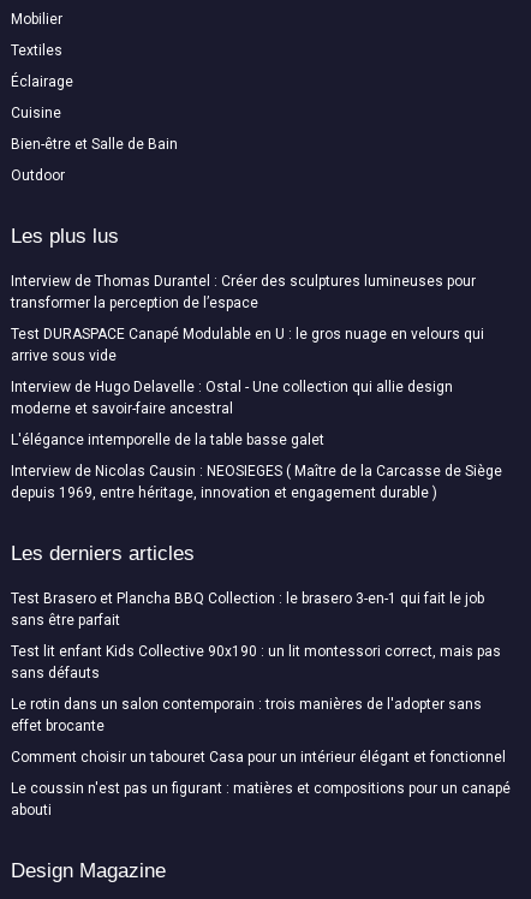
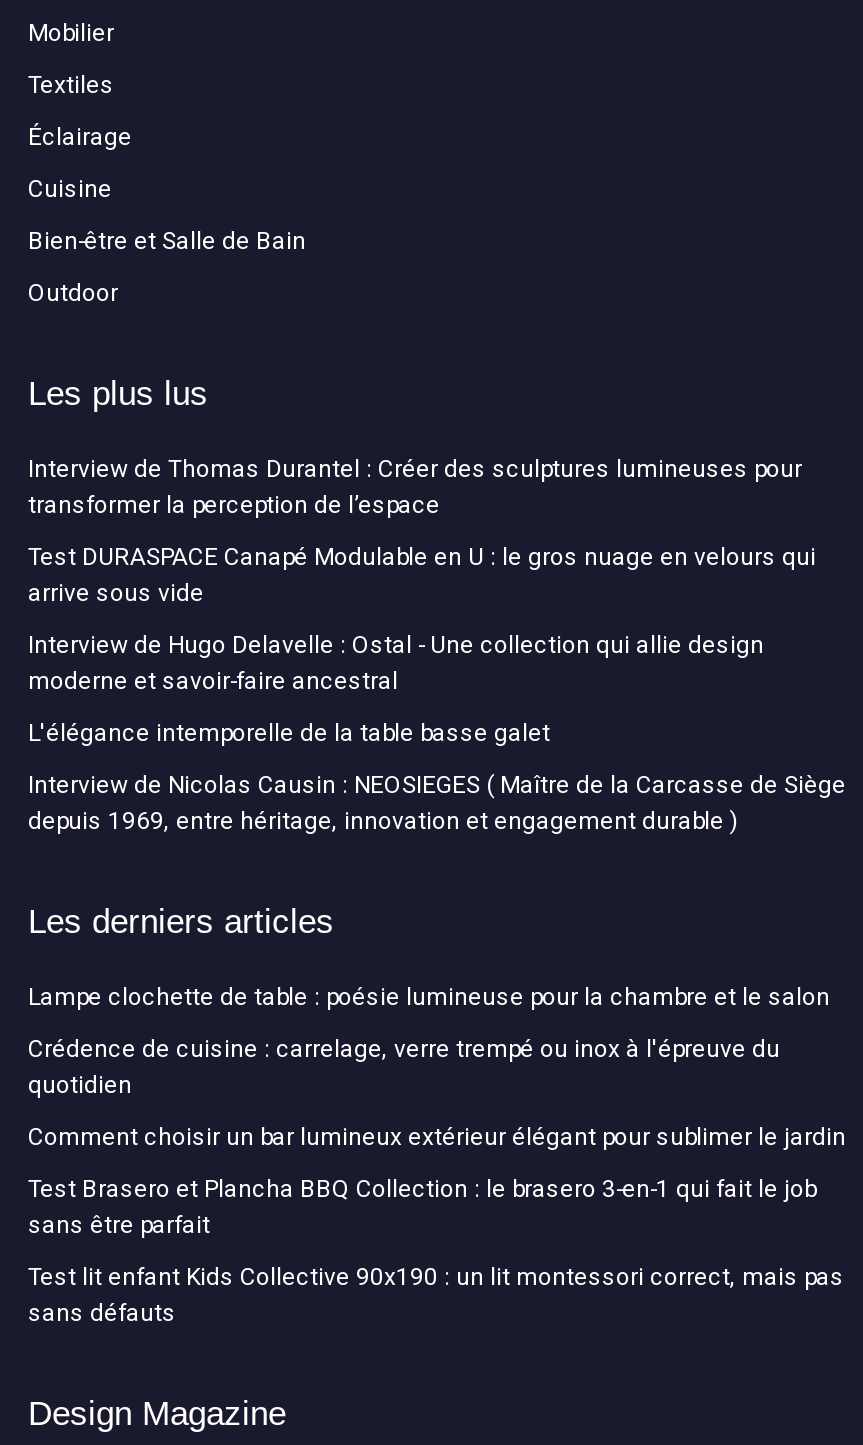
+ Lampe clochette de table : poésie lumineuse pour la chambre et le salon
+ Crédence de cuisine : carrelage, verre trempé ou inox à l'épreuve du
+ quotidien
+ Comment choisir un bar lumineux extérieur élégant pour sublimer le jardin

moved down: Test Brasero et Plancha BBQ Collection : le brasero 3-en-1 qui fait le job | sans être parfait | Test lit enfant Kids Collective 90x190 : un lit montessori correct, mais pas | sans défauts

- Le rotin dans un salon contemporain : trois manières de l'adopter sans
- effet brocante
- Comment choisir un tabouret Casa pour un intérieur élégant et fonctionnel
- Le coussin n'est pas un figurant : matières et compositions pour un canapé
- abouti
